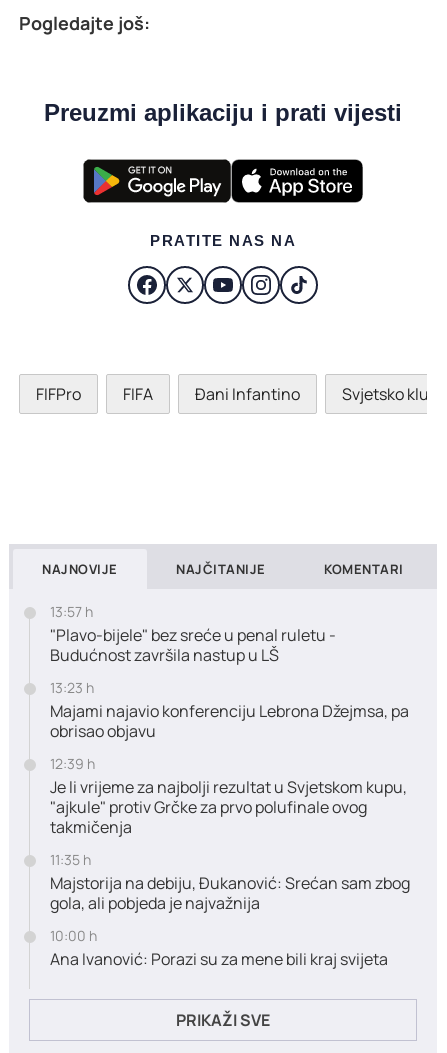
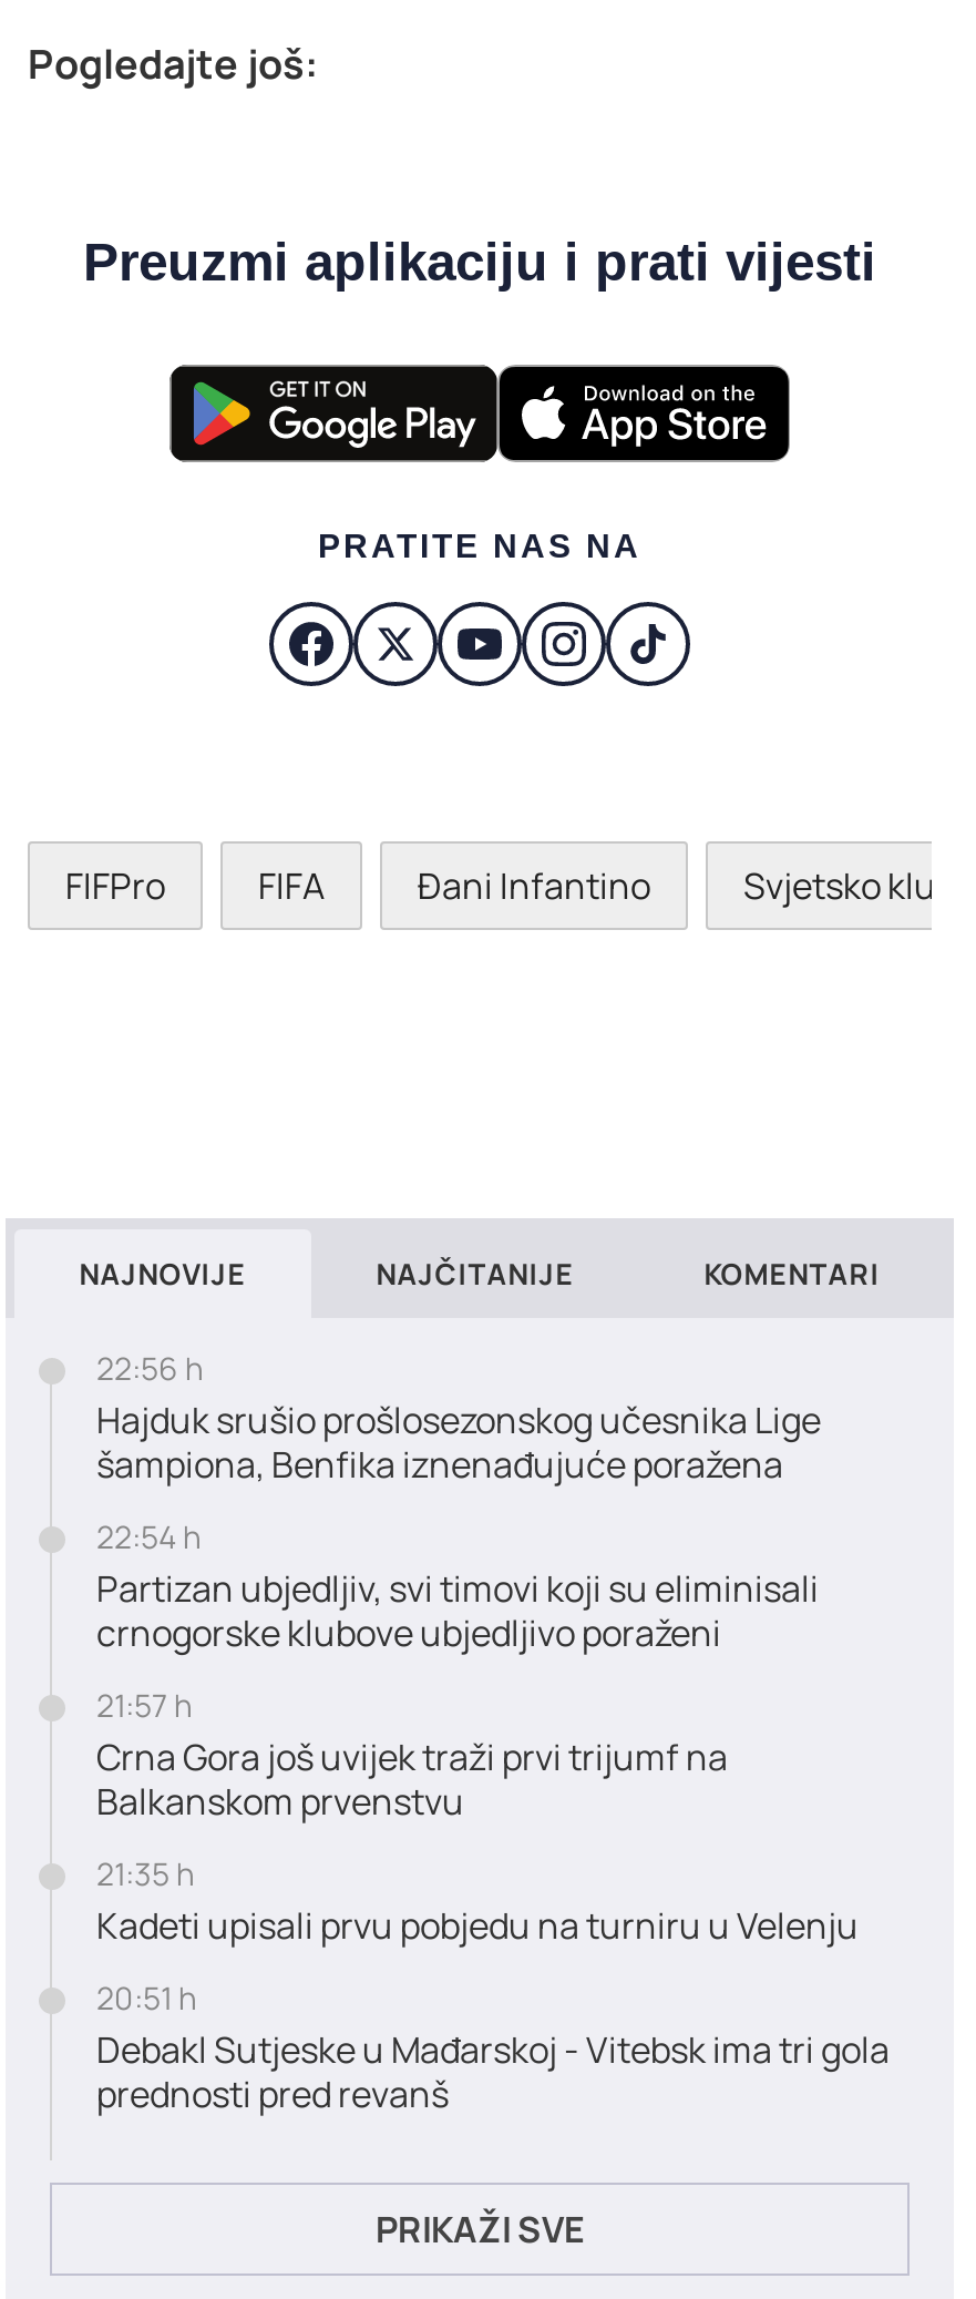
- 13:57 h
+ 22:56 h

- "Plavo-bijele" bez sreće u penal ruletu -
- Budućnost završila nastup u LŠ
+ Hajduk srušio prošlosezonskog učesnika Lige
+ šampiona, Benfika iznenađujuće poražena

- 13:23 h
+ 22:54 h

- Majami najavio konferenciju Lebrona Džejmsa, pa
- obrisao objavu
+ Partizan ubjedljiv, svi timovi koji su eliminisali
+ crnogorske klubove ubjedljivo poraženi

- 12:39 h
+ 21:57 h

- Je li vrijeme za najbolji rezultat u Svjetskom kupu,
- "ajkule" protiv Grčke za prvo polufinale ovog
- takmičenja
+ Crna Gora još uvijek traži prvi trijumf na
+ Balkanskom prvenstvu

- 11:35 h
+ 21:35 h

- Majstorija na debiju, Đukanović: Srećan sam zbog
- gola, ali pobjeda je najvažnija
+ Kadeti upisali prvu pobjedu na turniru u Velenju

- 10:00 h
+ 20:51 h

- Ana Ivanović: Porazi su za mene bili kraj svijeta
+ Debakl Sutjeske u Mađarskoj - Vitebsk ima tri gola
+ prednosti pred revanš
